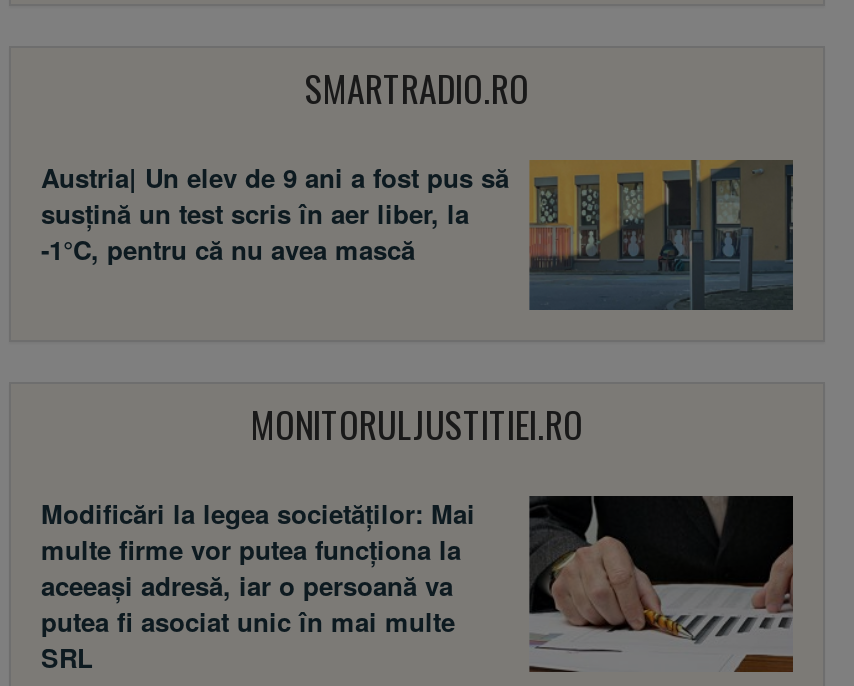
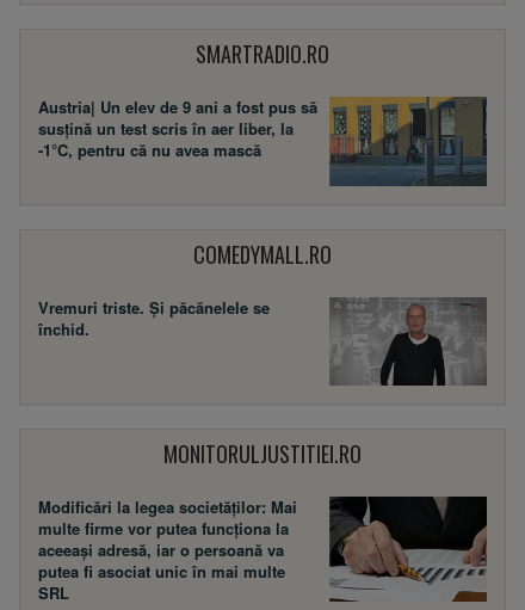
+ [image]
+ COMEDYMALL.RO
+ Vremuri triste. Şi păcănelele se
+ închid.
